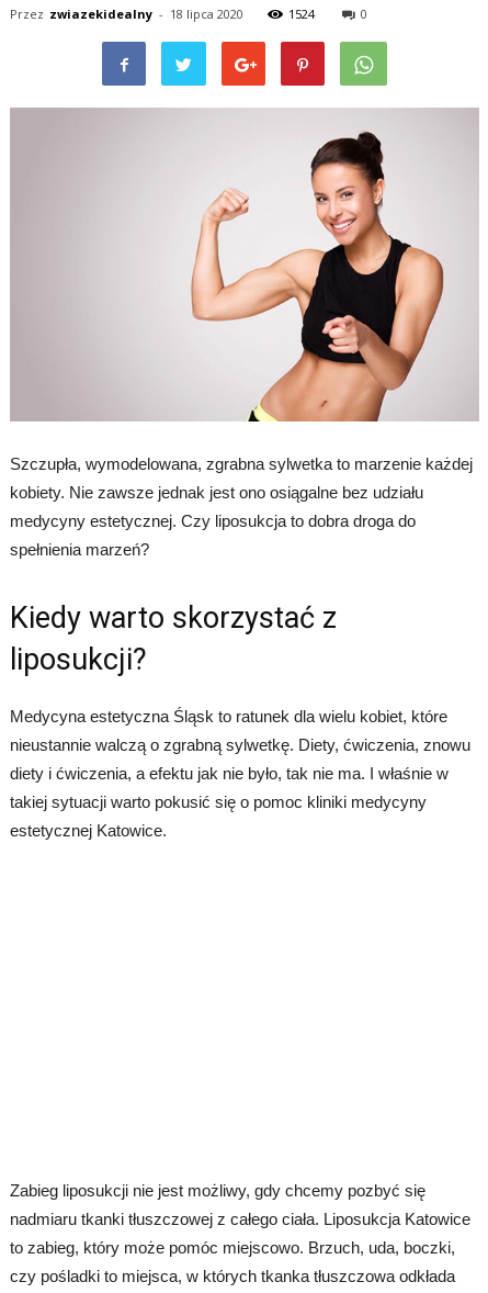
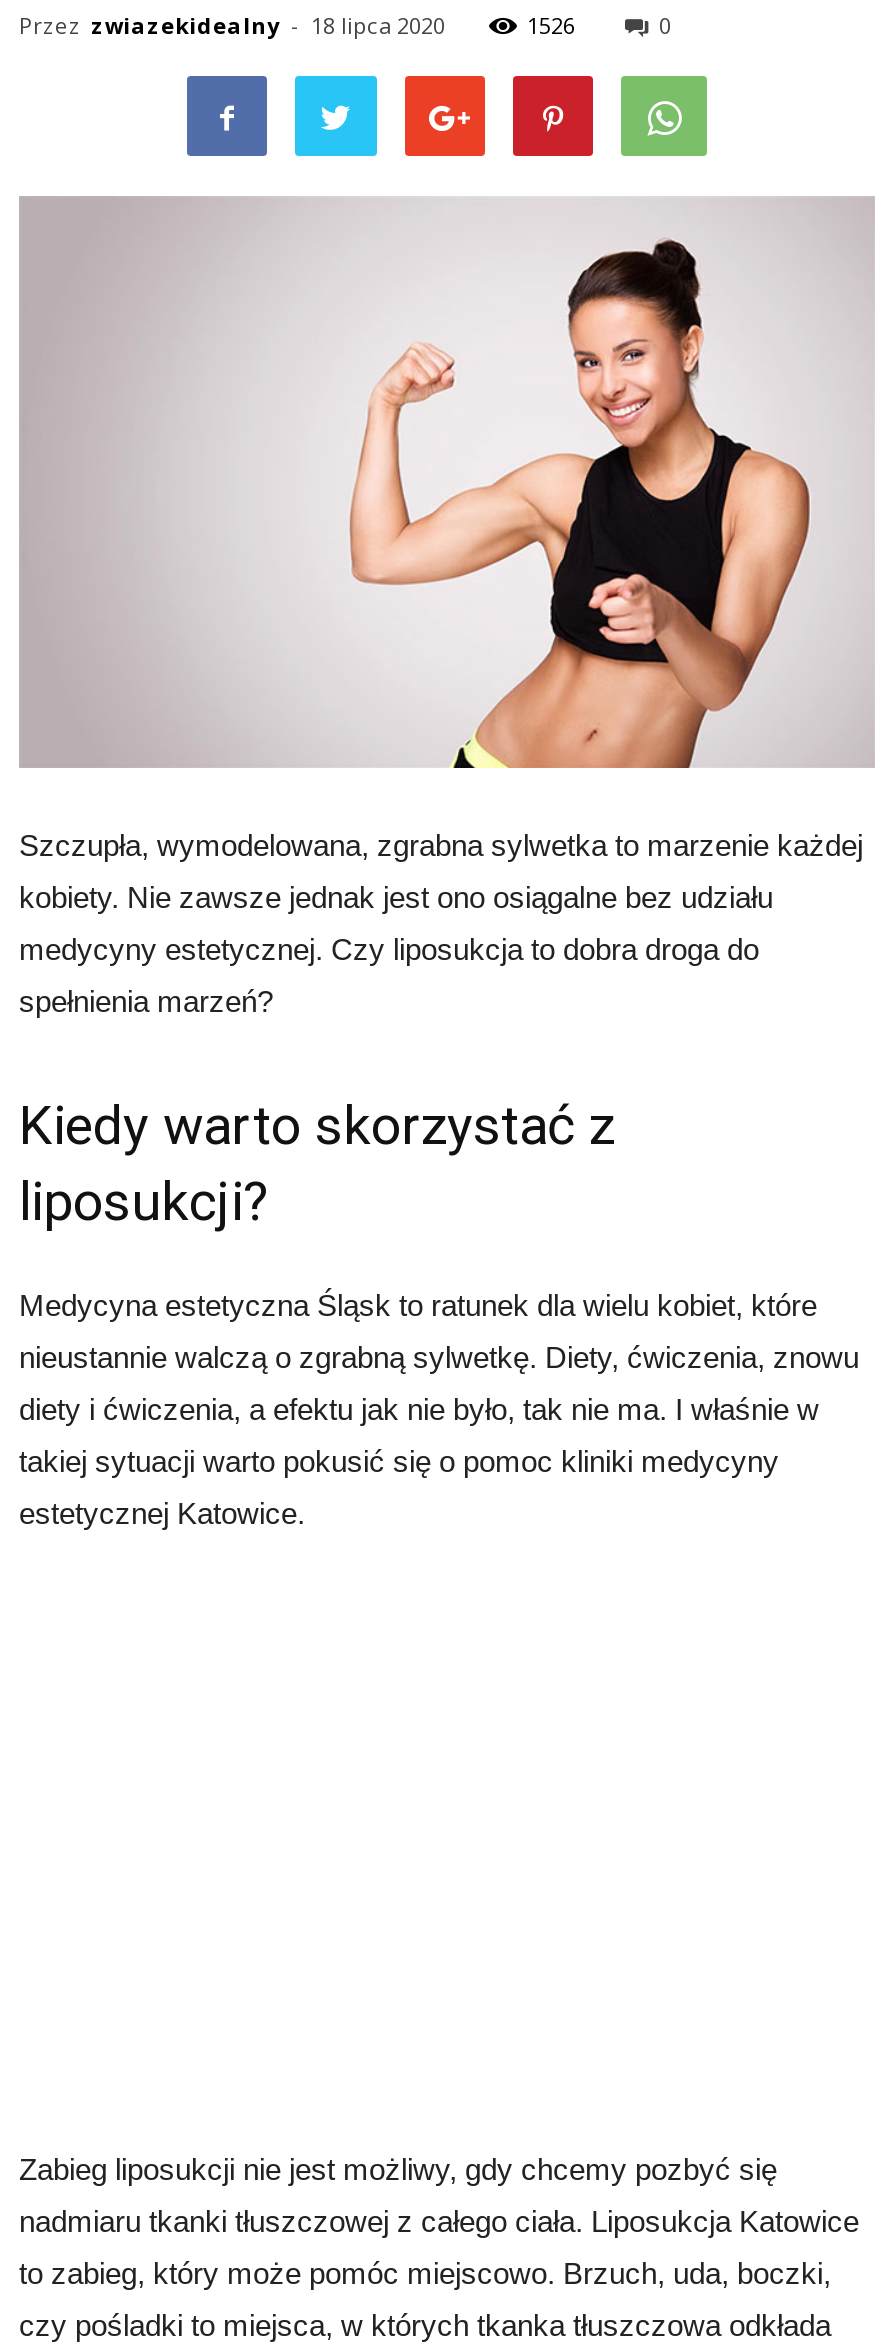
- 1524
+ 1526
